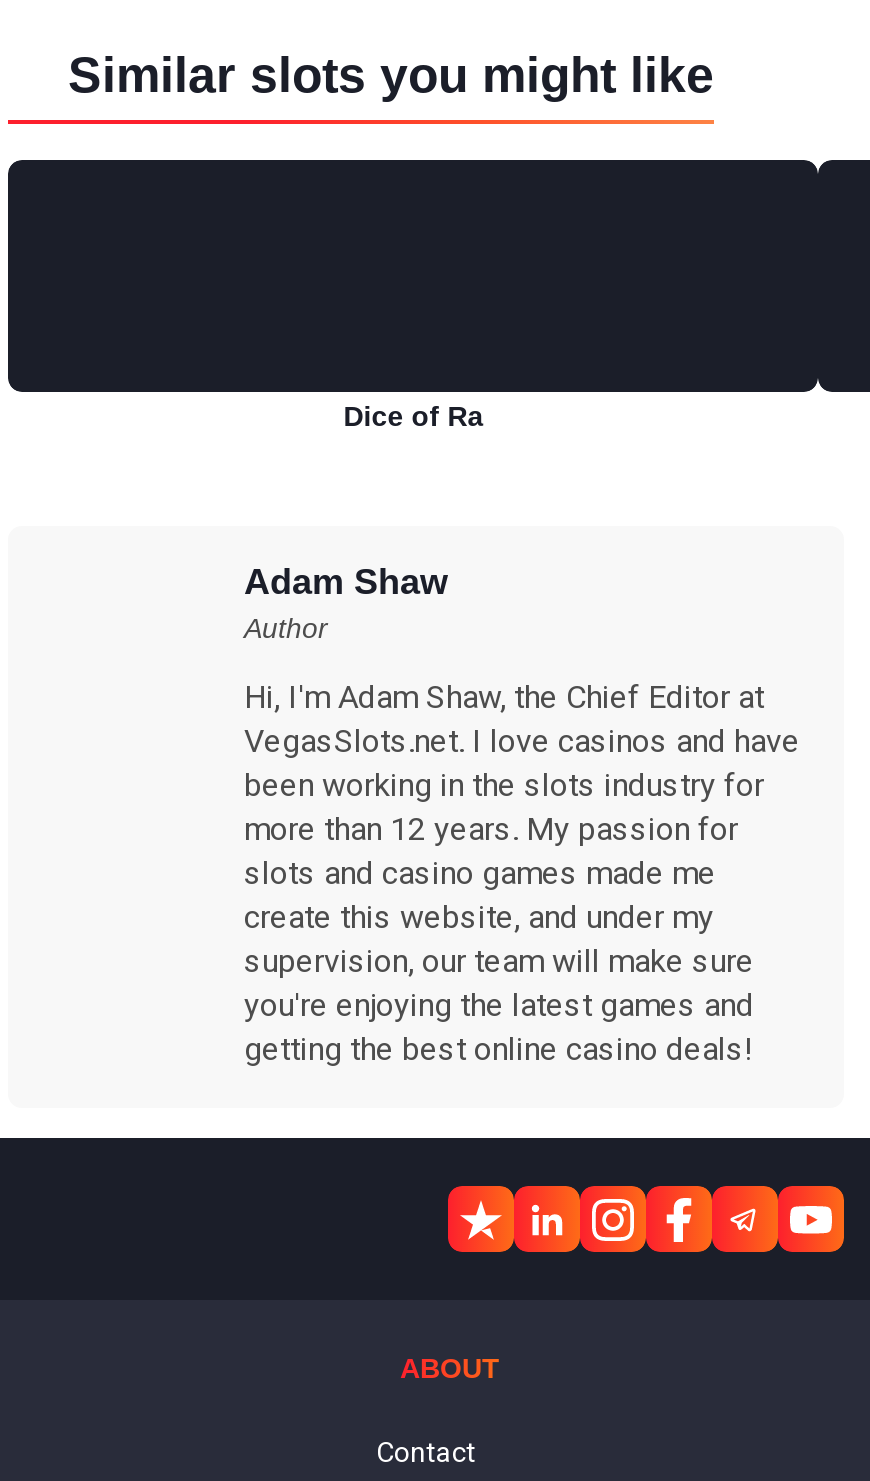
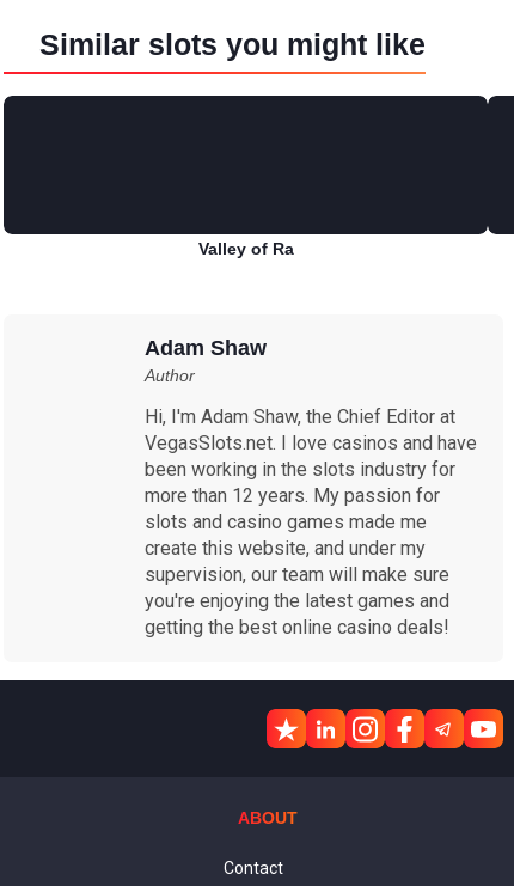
- Dice of Ra
+ Valley of Ra
